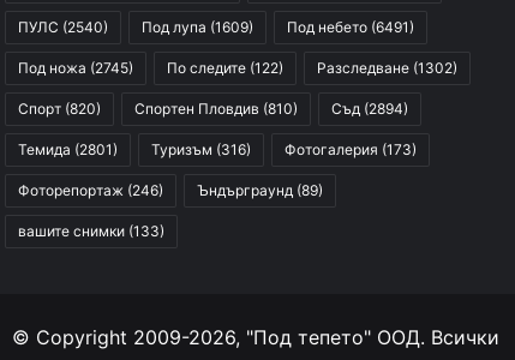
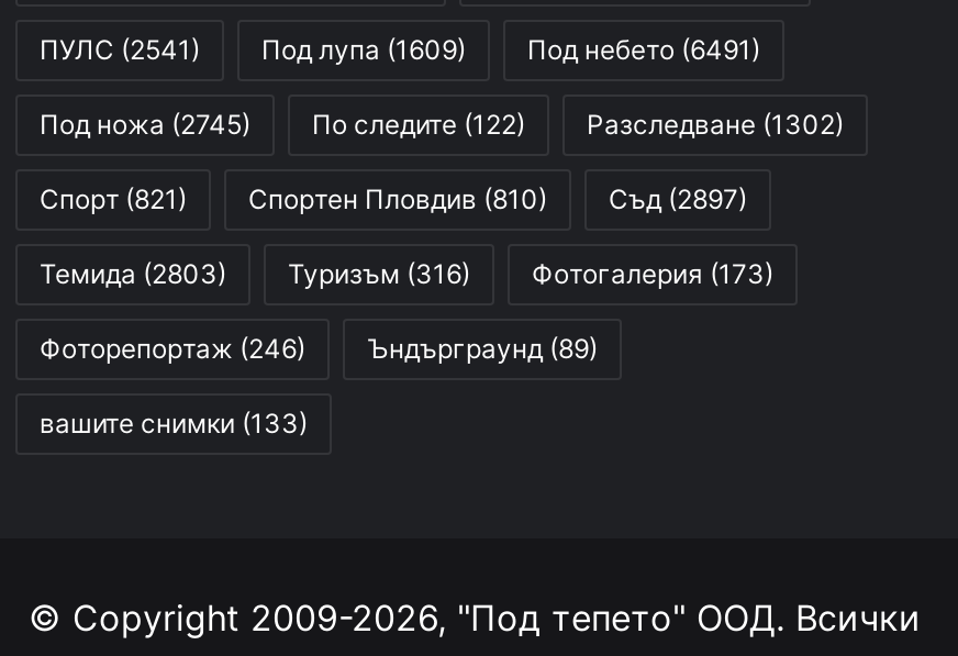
- ПУЛС (2540) Под лупа (1609) Под небето (6491)
+ ПУЛС (2541) Под лупа (1609) Под небето (6491)

- Спорт (820)
+ Спорт (821)

- Съд (2894)
+ Съд (2897)

- Темида (2801) Туризъм (316) Фотогалерия (173)
+ Темида (2803) Туризъм (316) Фотогалерия (173)
